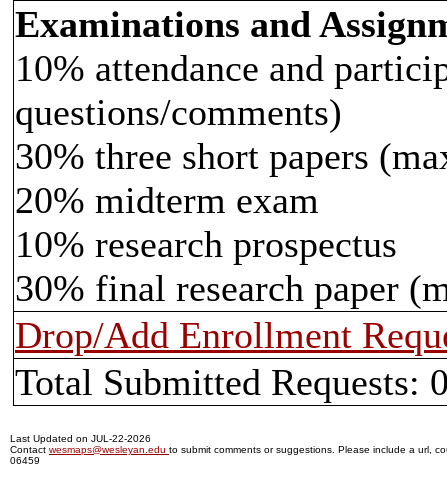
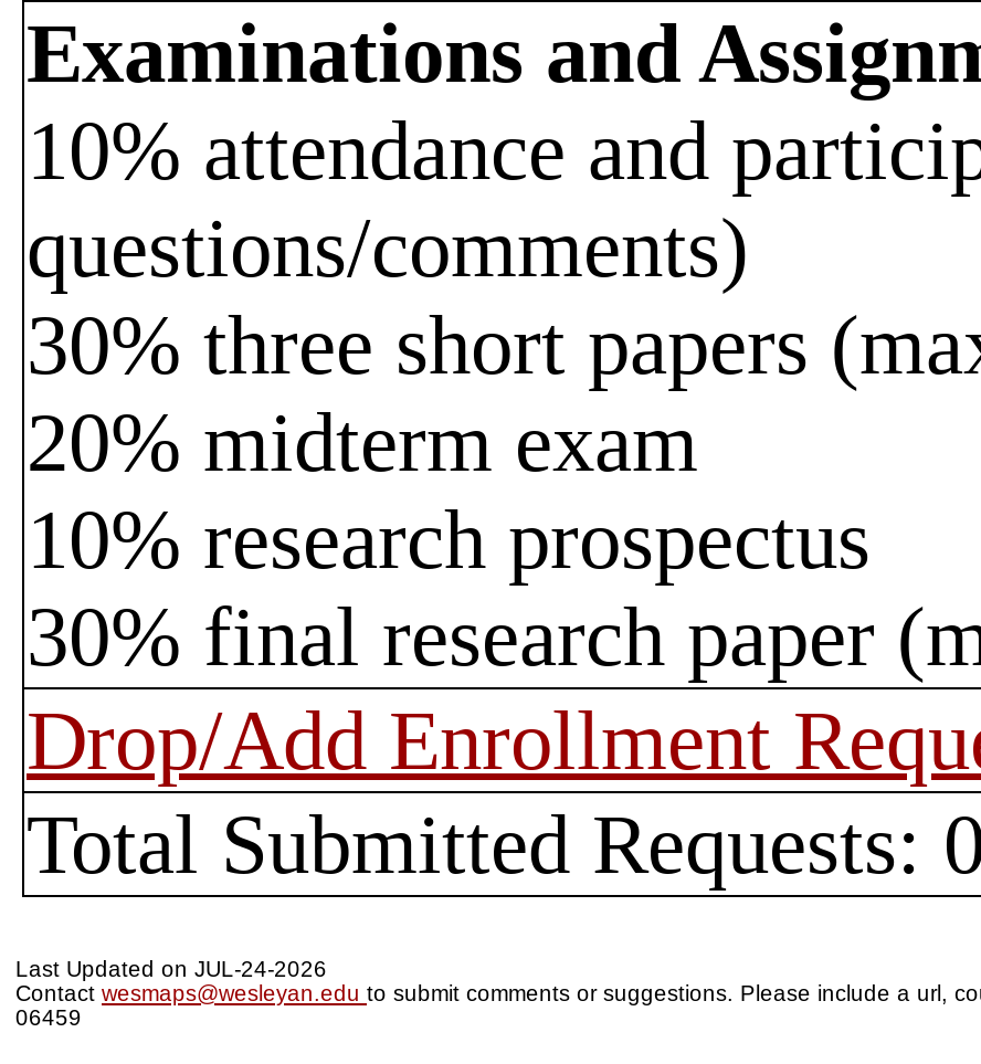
- Last Updated on JUL-22-2026
+ Last Updated on JUL-24-2026
